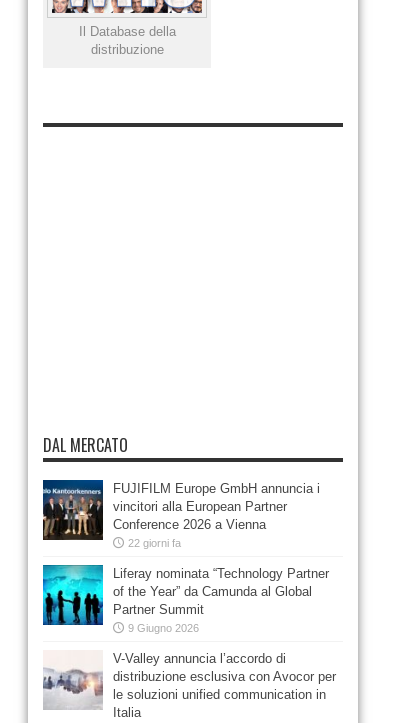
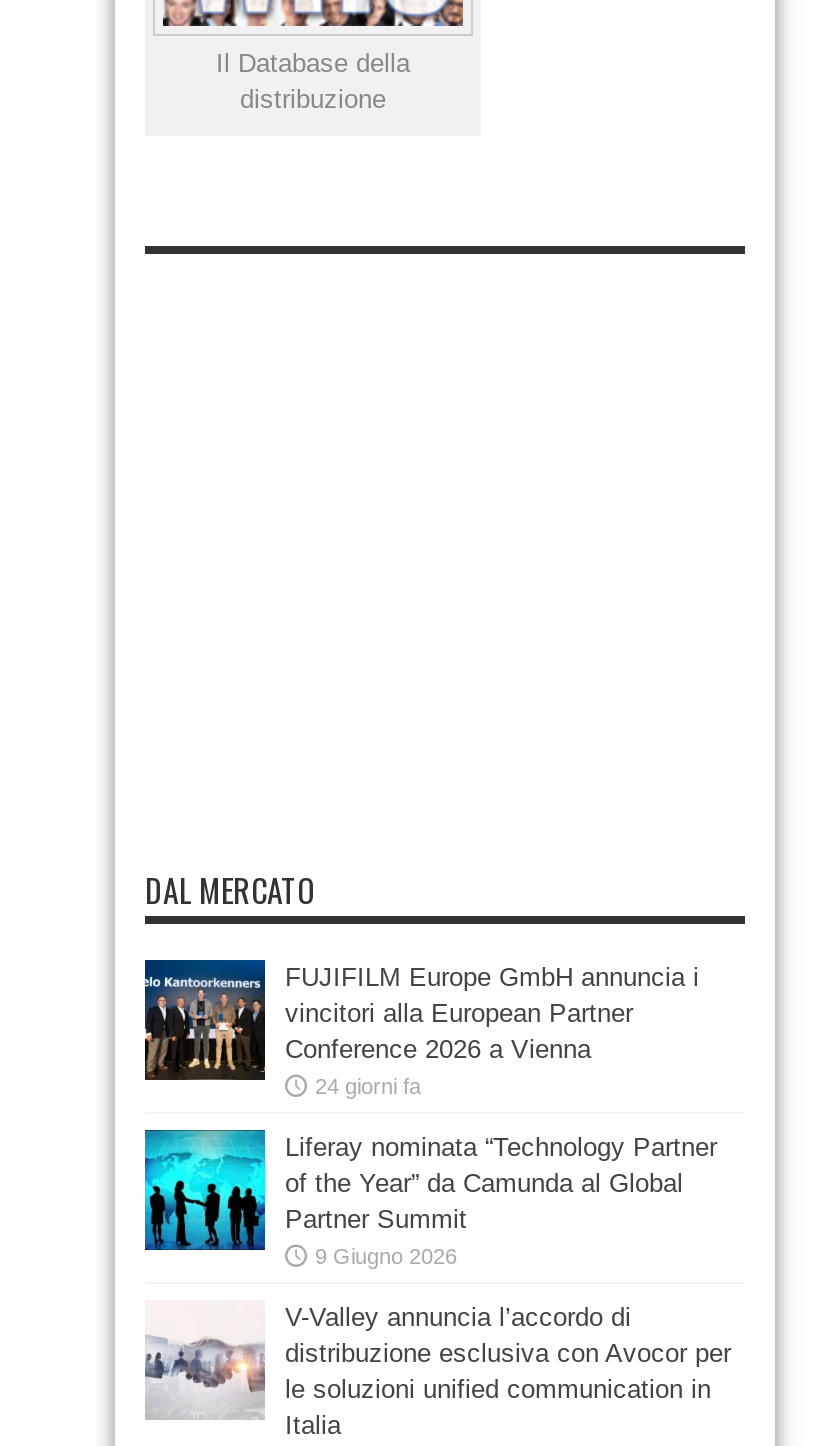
- 22 giorni fa
+ 24 giorni fa
